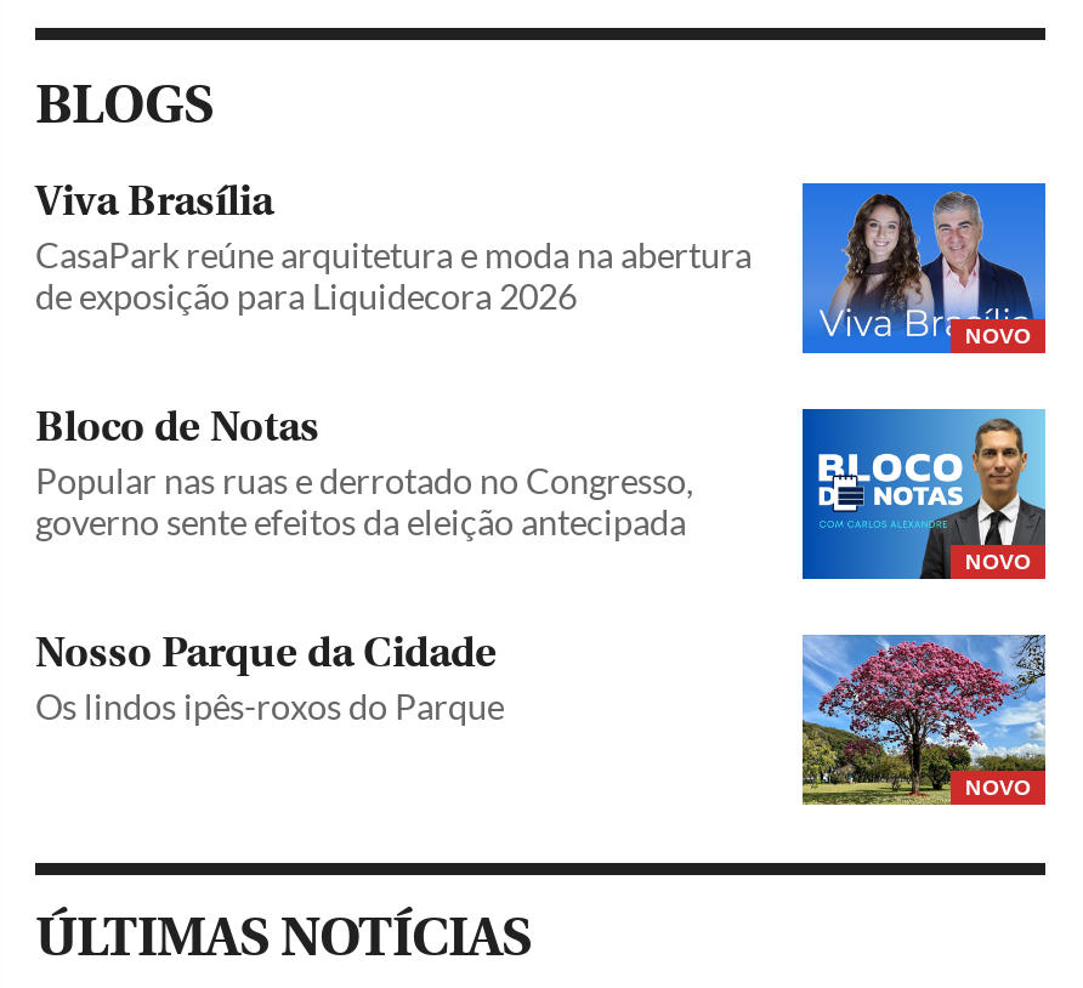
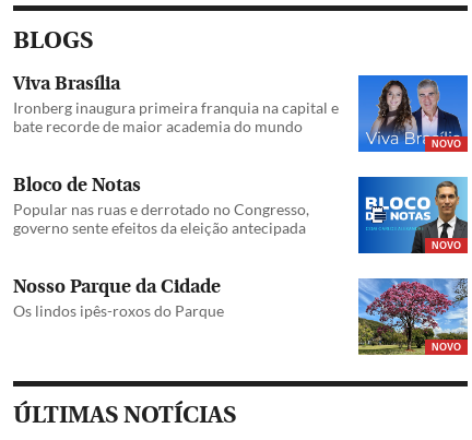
- CasaPark reúne arquitetura e moda na abertura
- de exposição para Liquidecora 2026
+ Ironberg inaugura primeira franquia na capital e
+ bate recorde de maior academia do mundo
